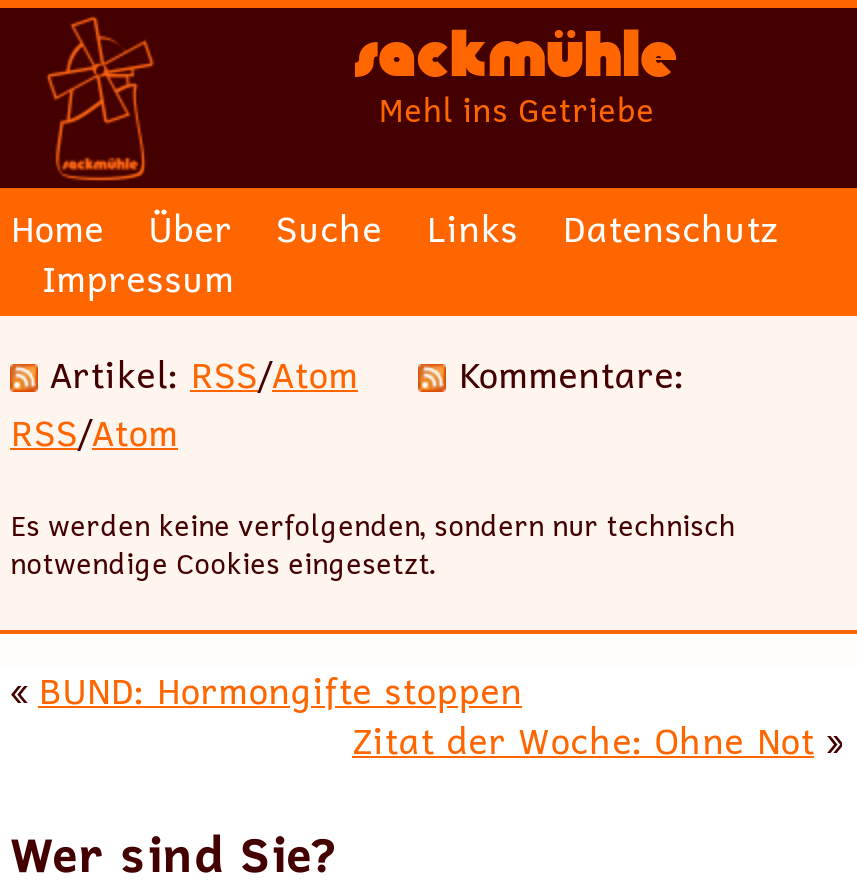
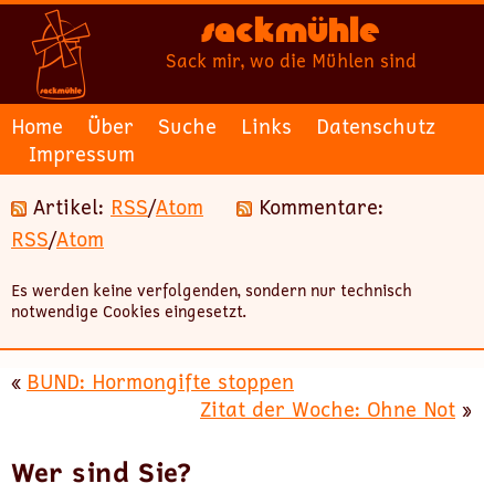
- Mehl ins Getriebe
+ Sack mir, wo die Mühlen sind
